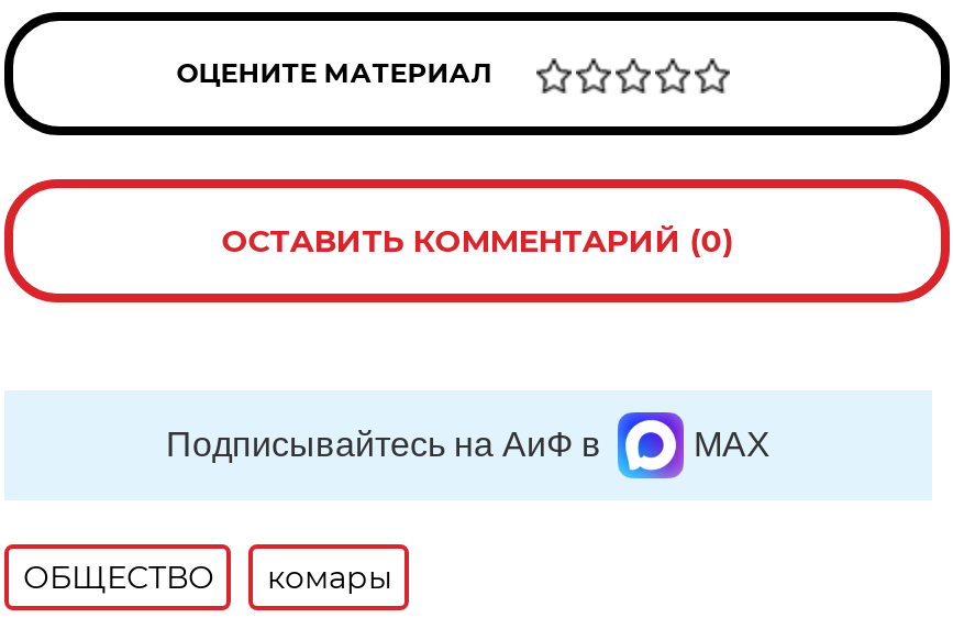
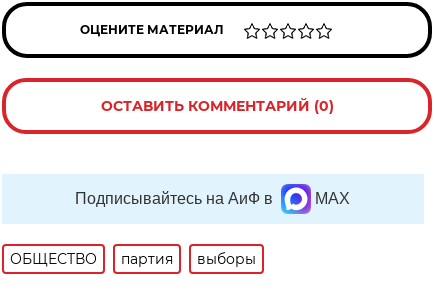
- комары
+ партия
+ выборы
